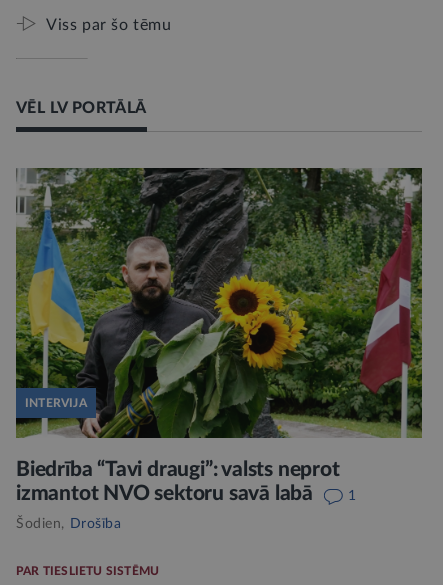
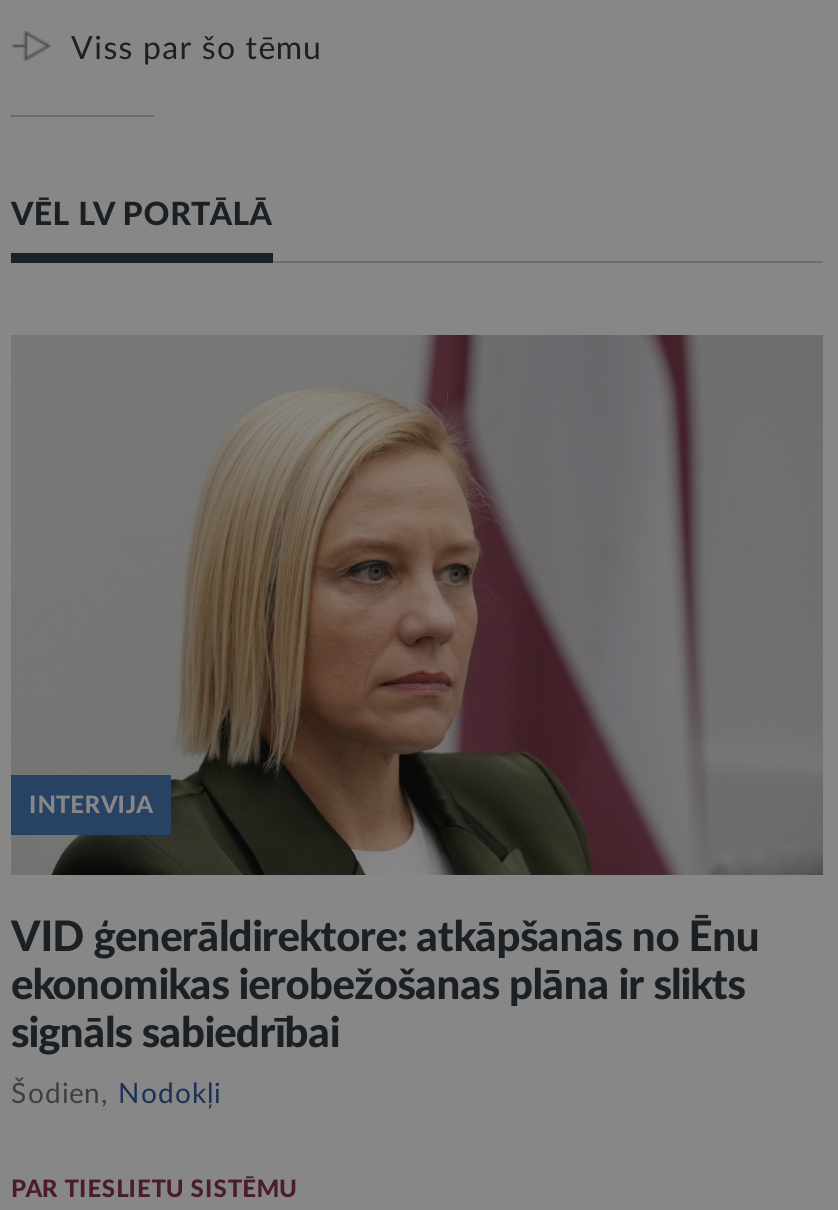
- [image]
- Biedrība “Tavi draugi”: valsts neprot
- izmantot NVO sektoru savā labā
- 1
+ [image]
+ VID ģenerāldirektore: atkāpšanās no Ēnu
+ ekonomikas ierobežošanas plāna ir slikts
+ signāls sabiedrībai

- Šodien, Drošība
+ Šodien, Nodokļi
